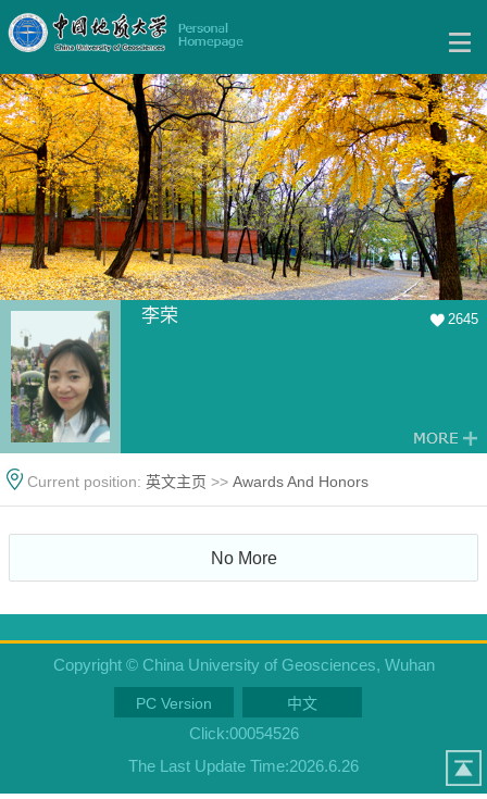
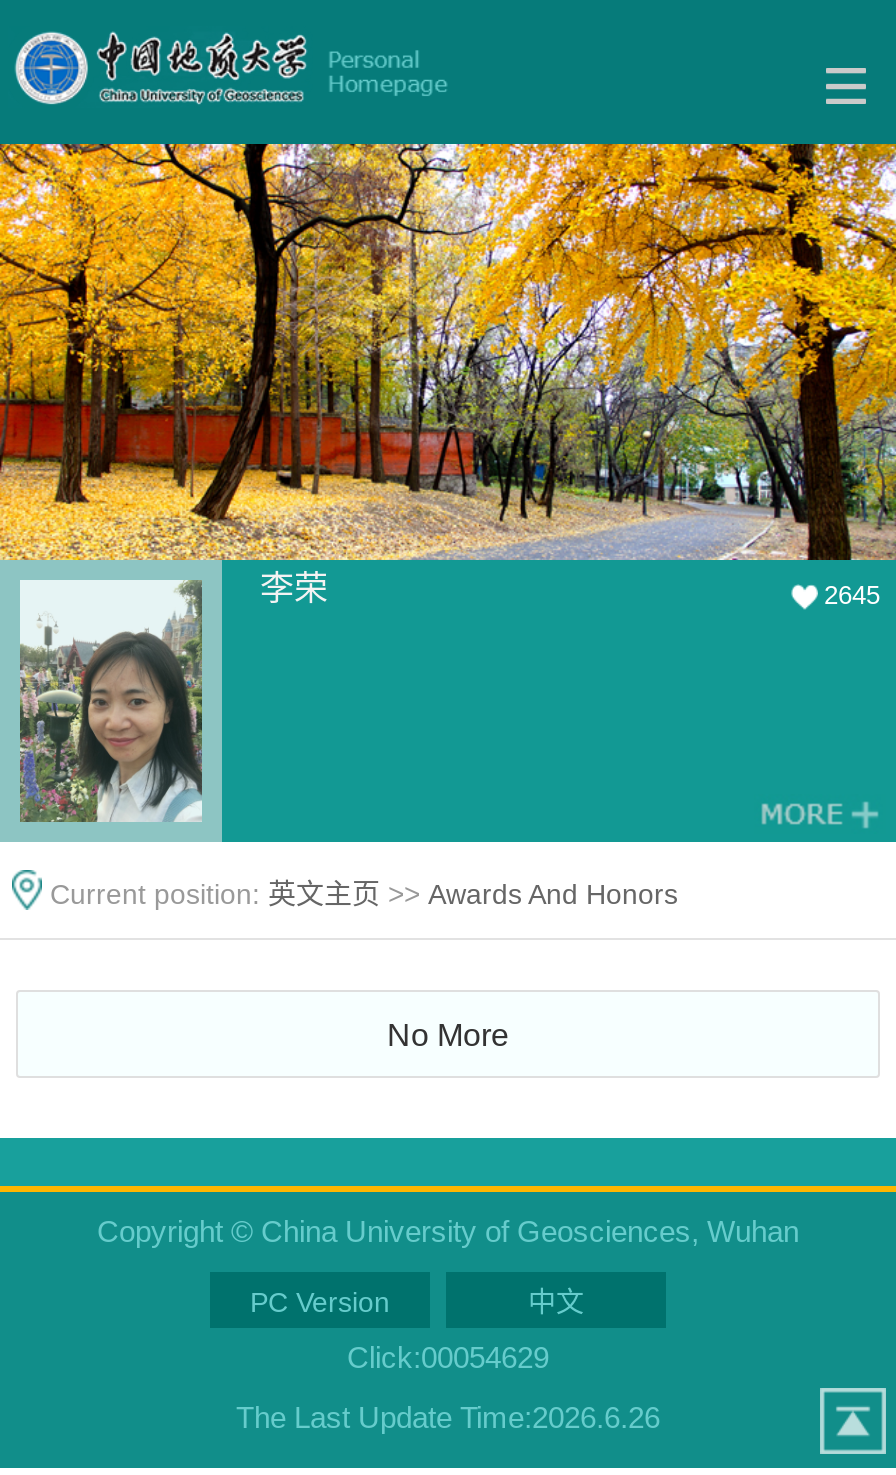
- Click:00054526
+ Click:00054629
